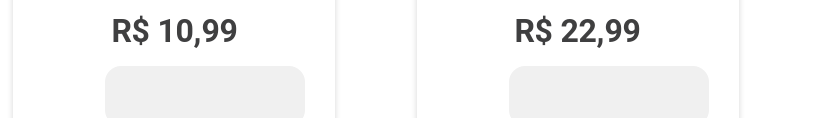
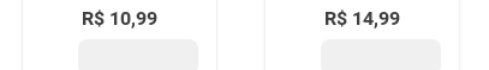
- R$ 22,99
+ R$ 14,99
